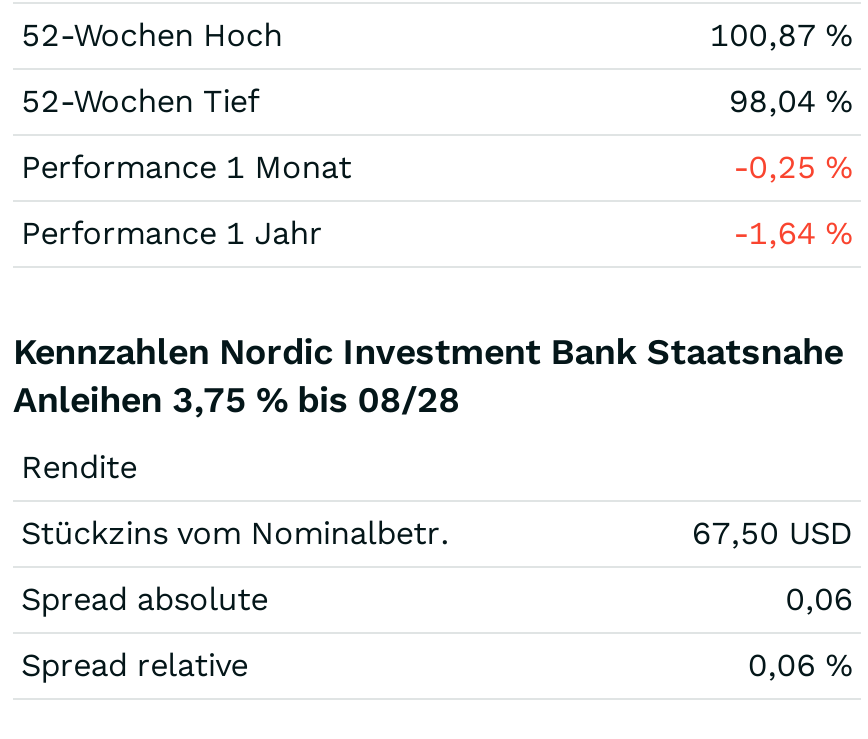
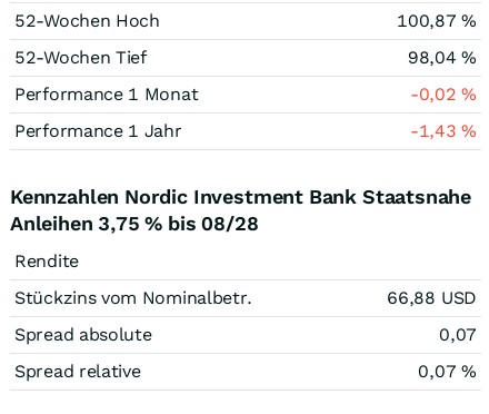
- -0,25%
+ -0,02%

- -1,64%
+ -1,43%

- 67,50 USD
+ 66,88 USD

- 0,06
+ 0,07

- 0,06 %
+ 0,07 %
